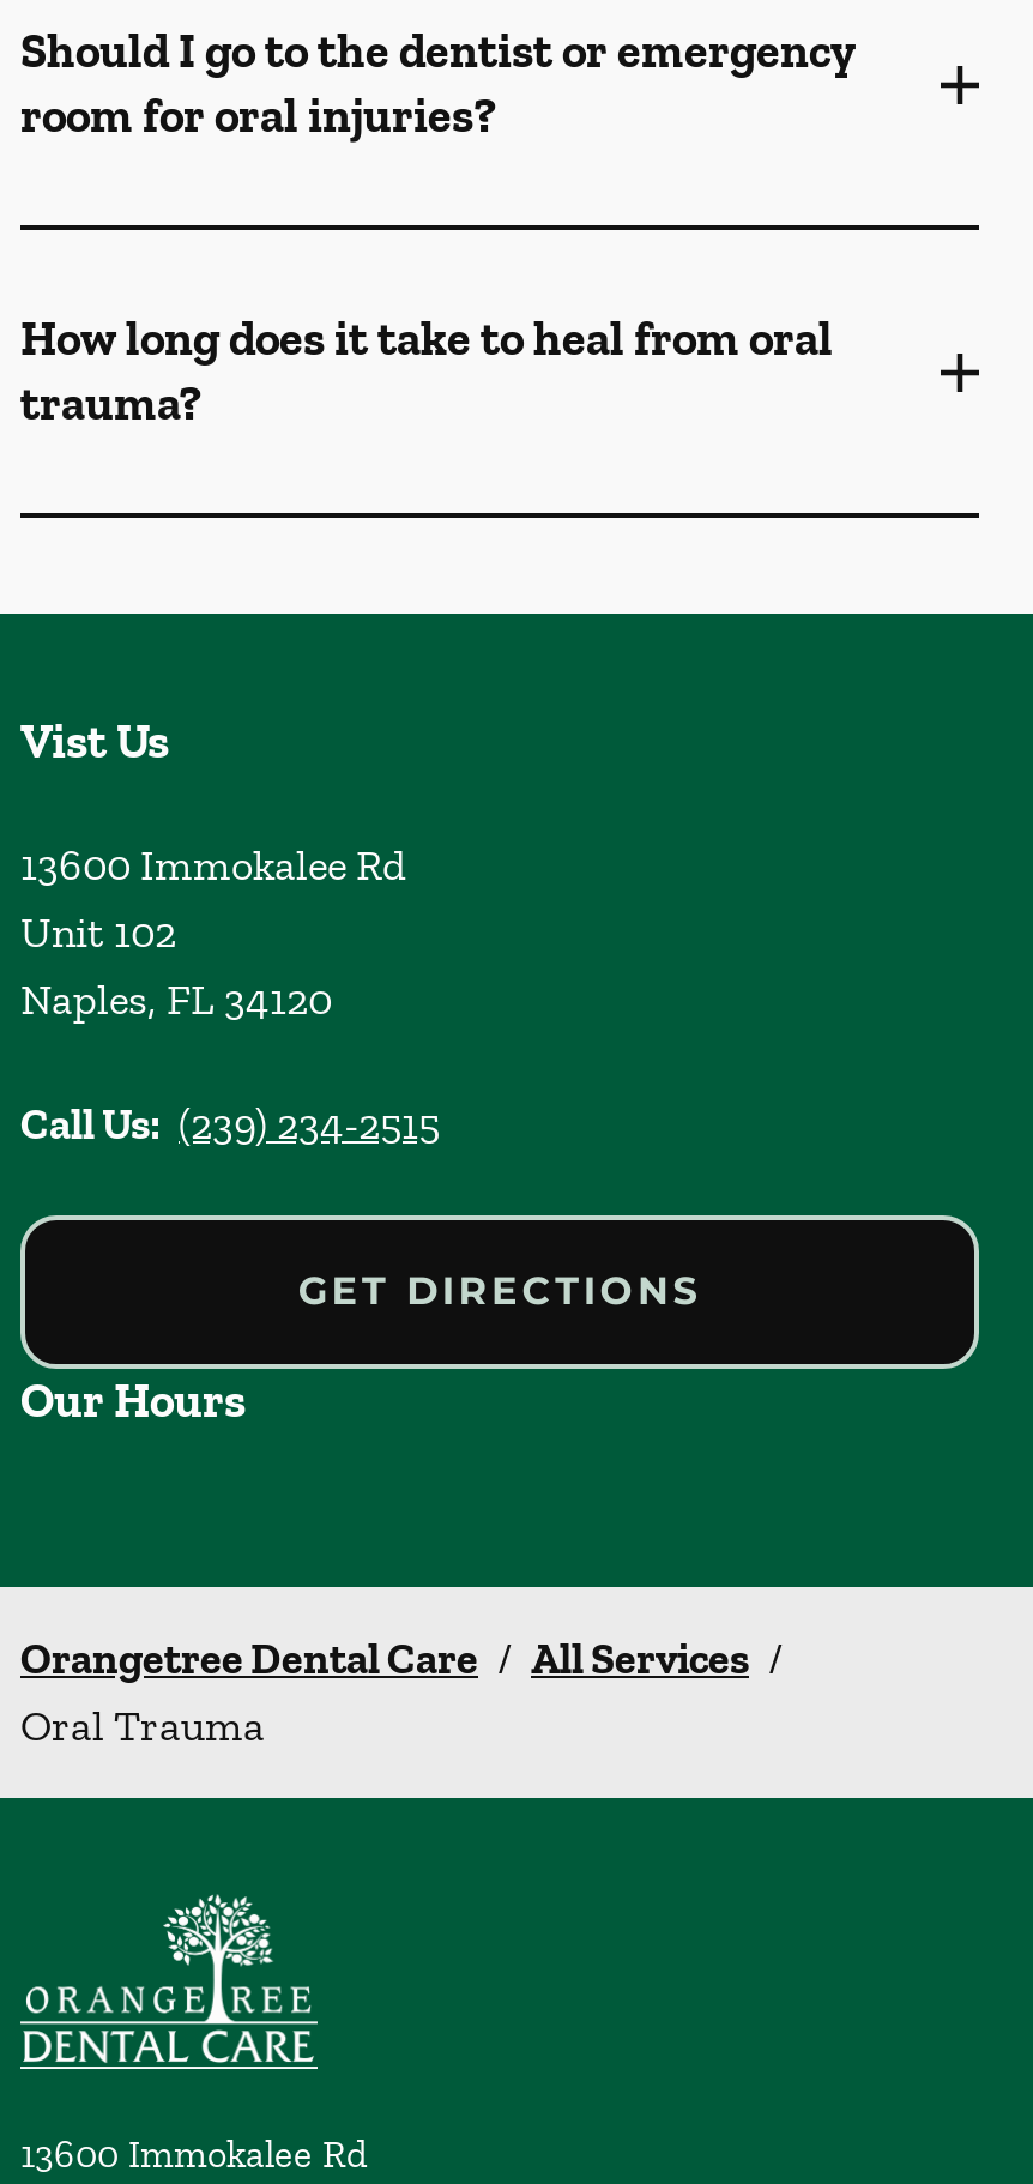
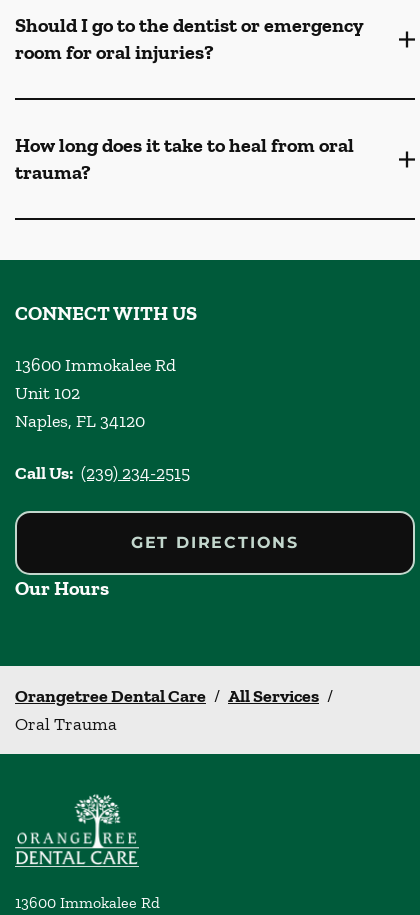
- Vist Us
+ CONNECT WITH US
